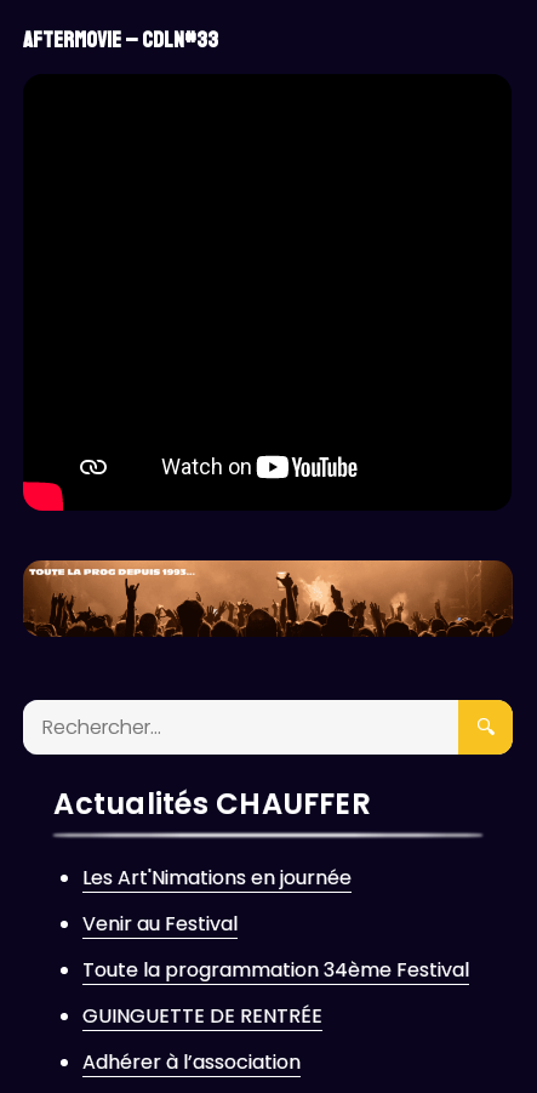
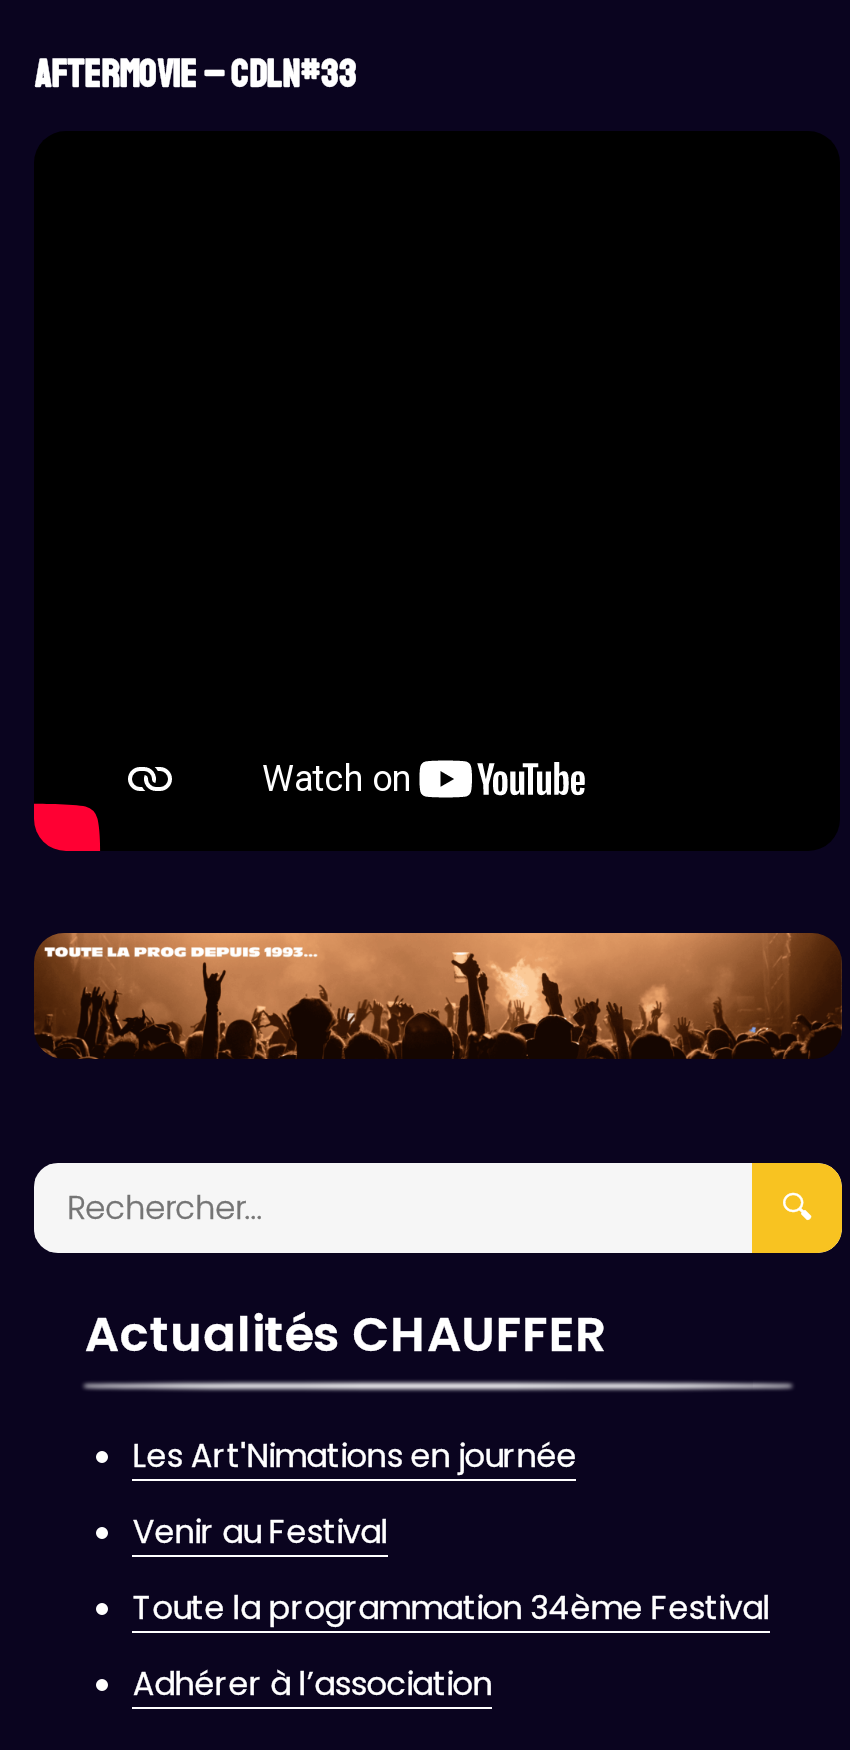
- GUINGUETTE DE RENTRÉE
